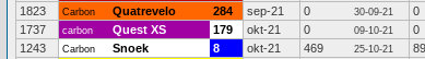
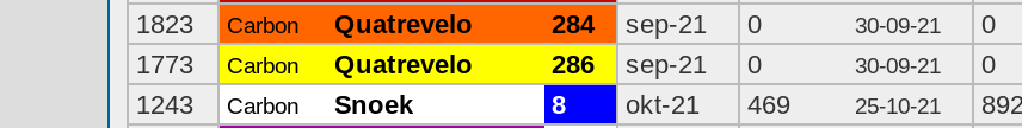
- 1737
- carbon
- Quest XS
- 179
- okt-21
+ 1773
+ Carbon
+ Quatrevelo
+ 286
+ sep-21

- 09-10-21 0
+ 30-09-21 0
